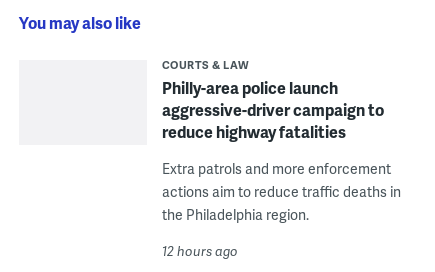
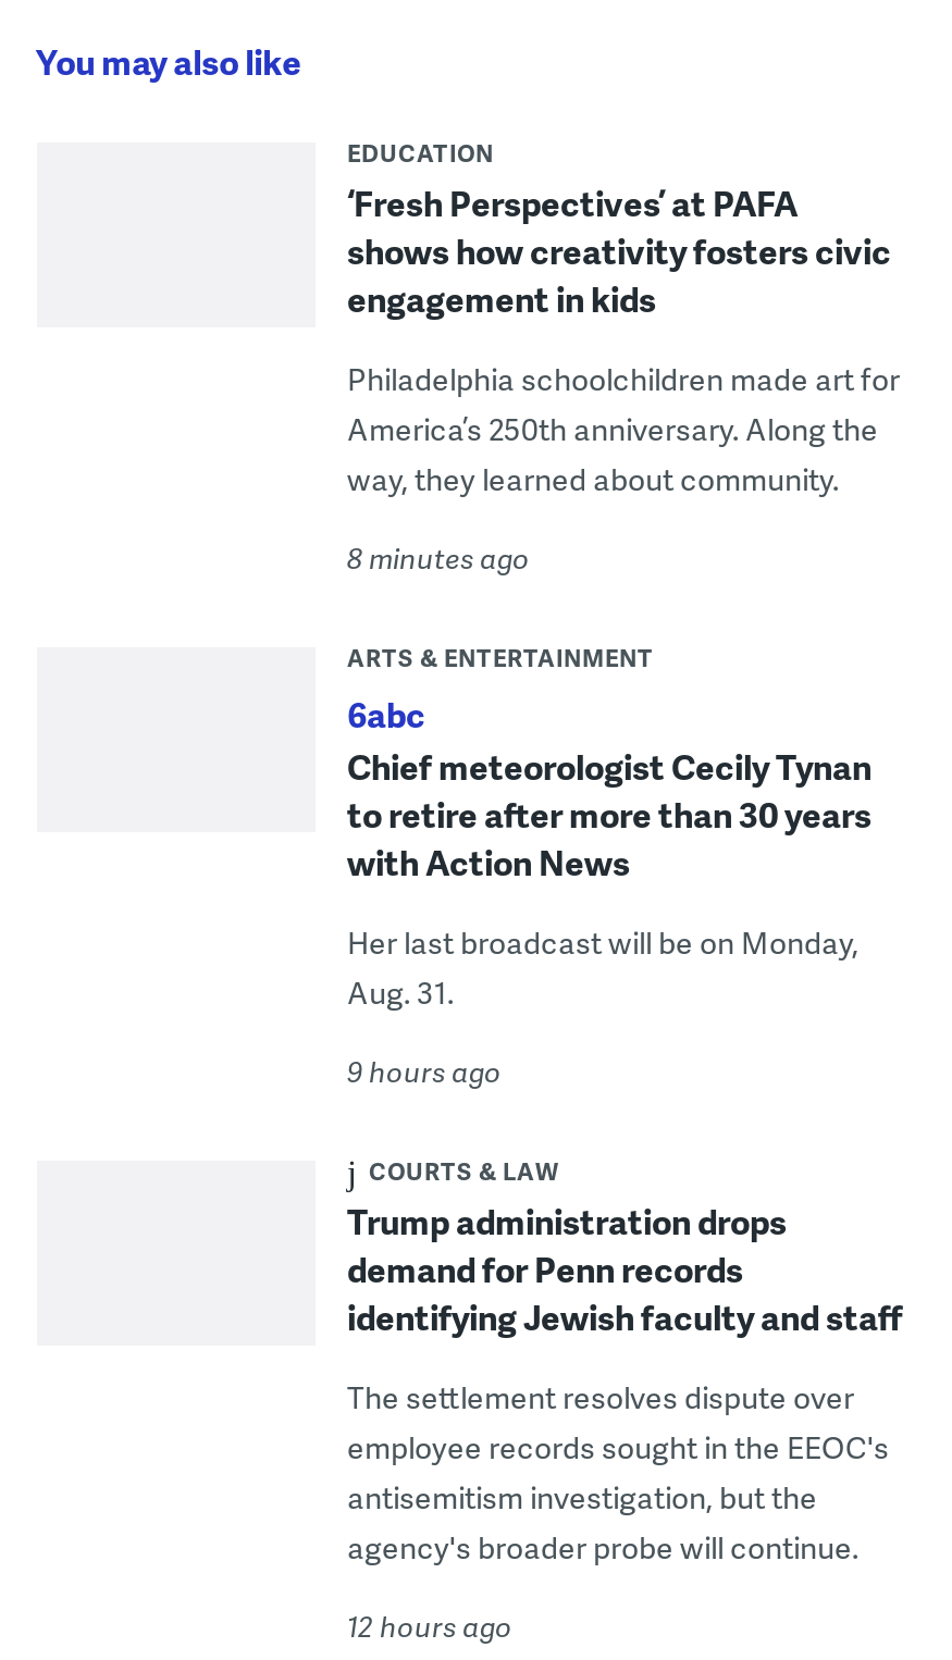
+ EDUCATION
+ ‘Fresh Perspectives’ at PAFA
+ shows how creativity fosters civic
+ engagement in kids
+ Philadelphia schoolchildren made art for
+ America’s 250th anniversary. Along the
+ way, they learned about community.
+ 8 minutes ago
+ ARTS & ENTERTAINMENT
+ 6abc
+ Chief meteorologist Cecily Tynan
+ to retire after more than 30 years
+ with Action News
+ Her last broadcast will be on Monday,
+ Aug. 31.
+ 9 hours ago

- Philly-area police launch
- aggressive-driver campaign to
- reduce highway fatalities
+ Trump administration drops
+ demand for Penn records
+ identifying Jewish faculty and staff

- Extra patrols and more enforcement
- actions aim to reduce traffic deaths in
- the Philadelphia region.
+ The settlement resolves dispute over
+ employee records sought in the EEOC's
+ antisemitism investigation, but the
+ agency's broader probe will continue.
